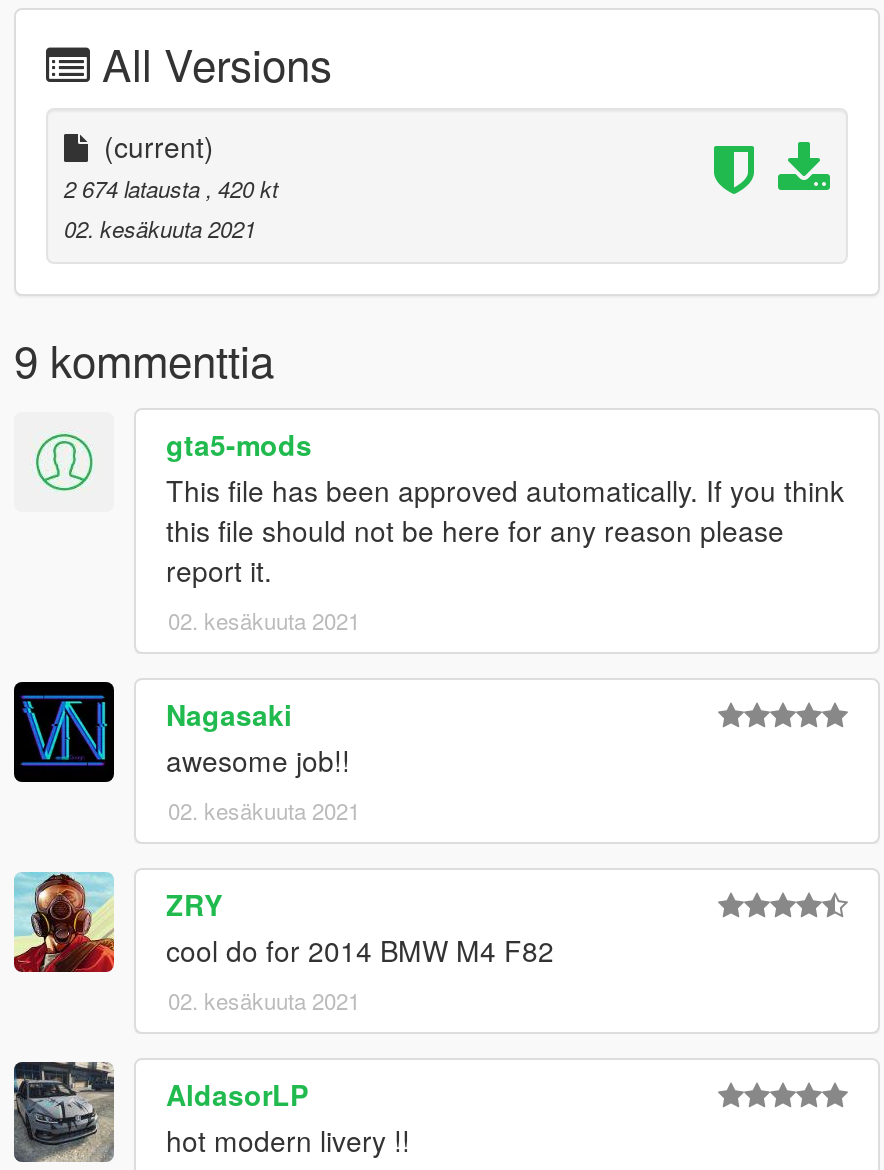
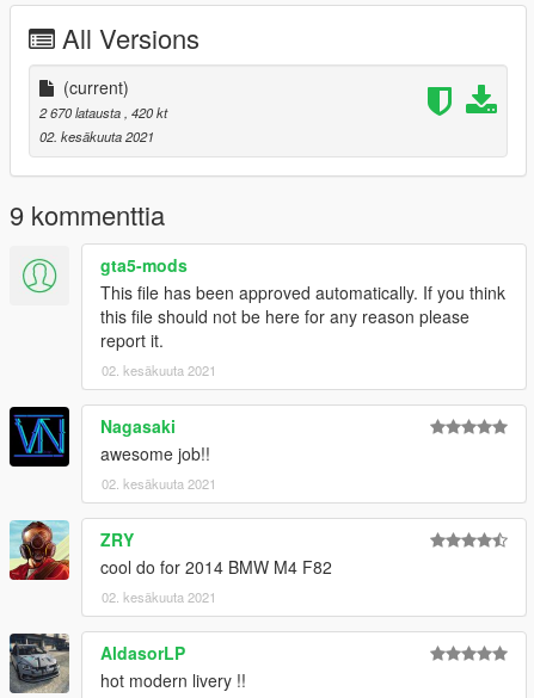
- 2 674 latausta, 420 kt
+ 2 670 latausta, 420 kt
